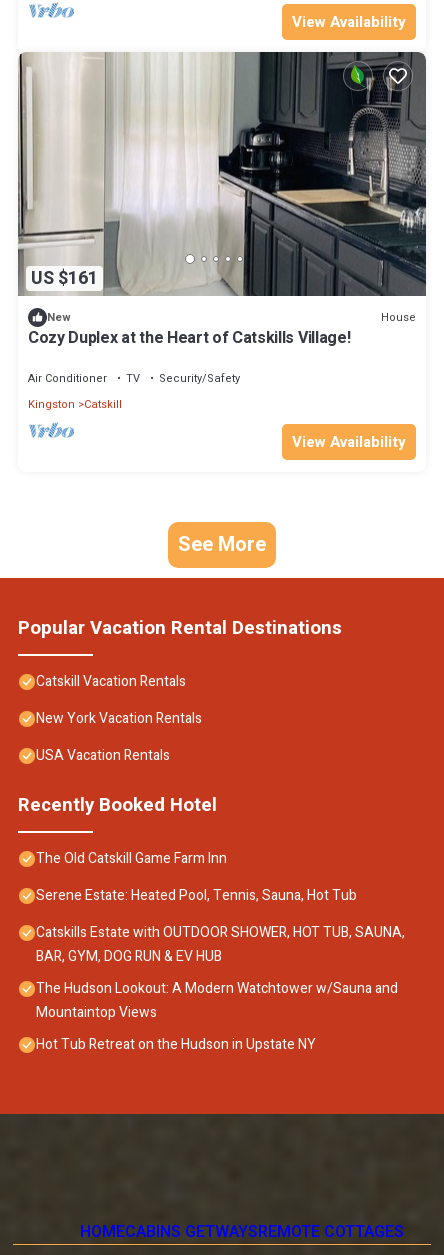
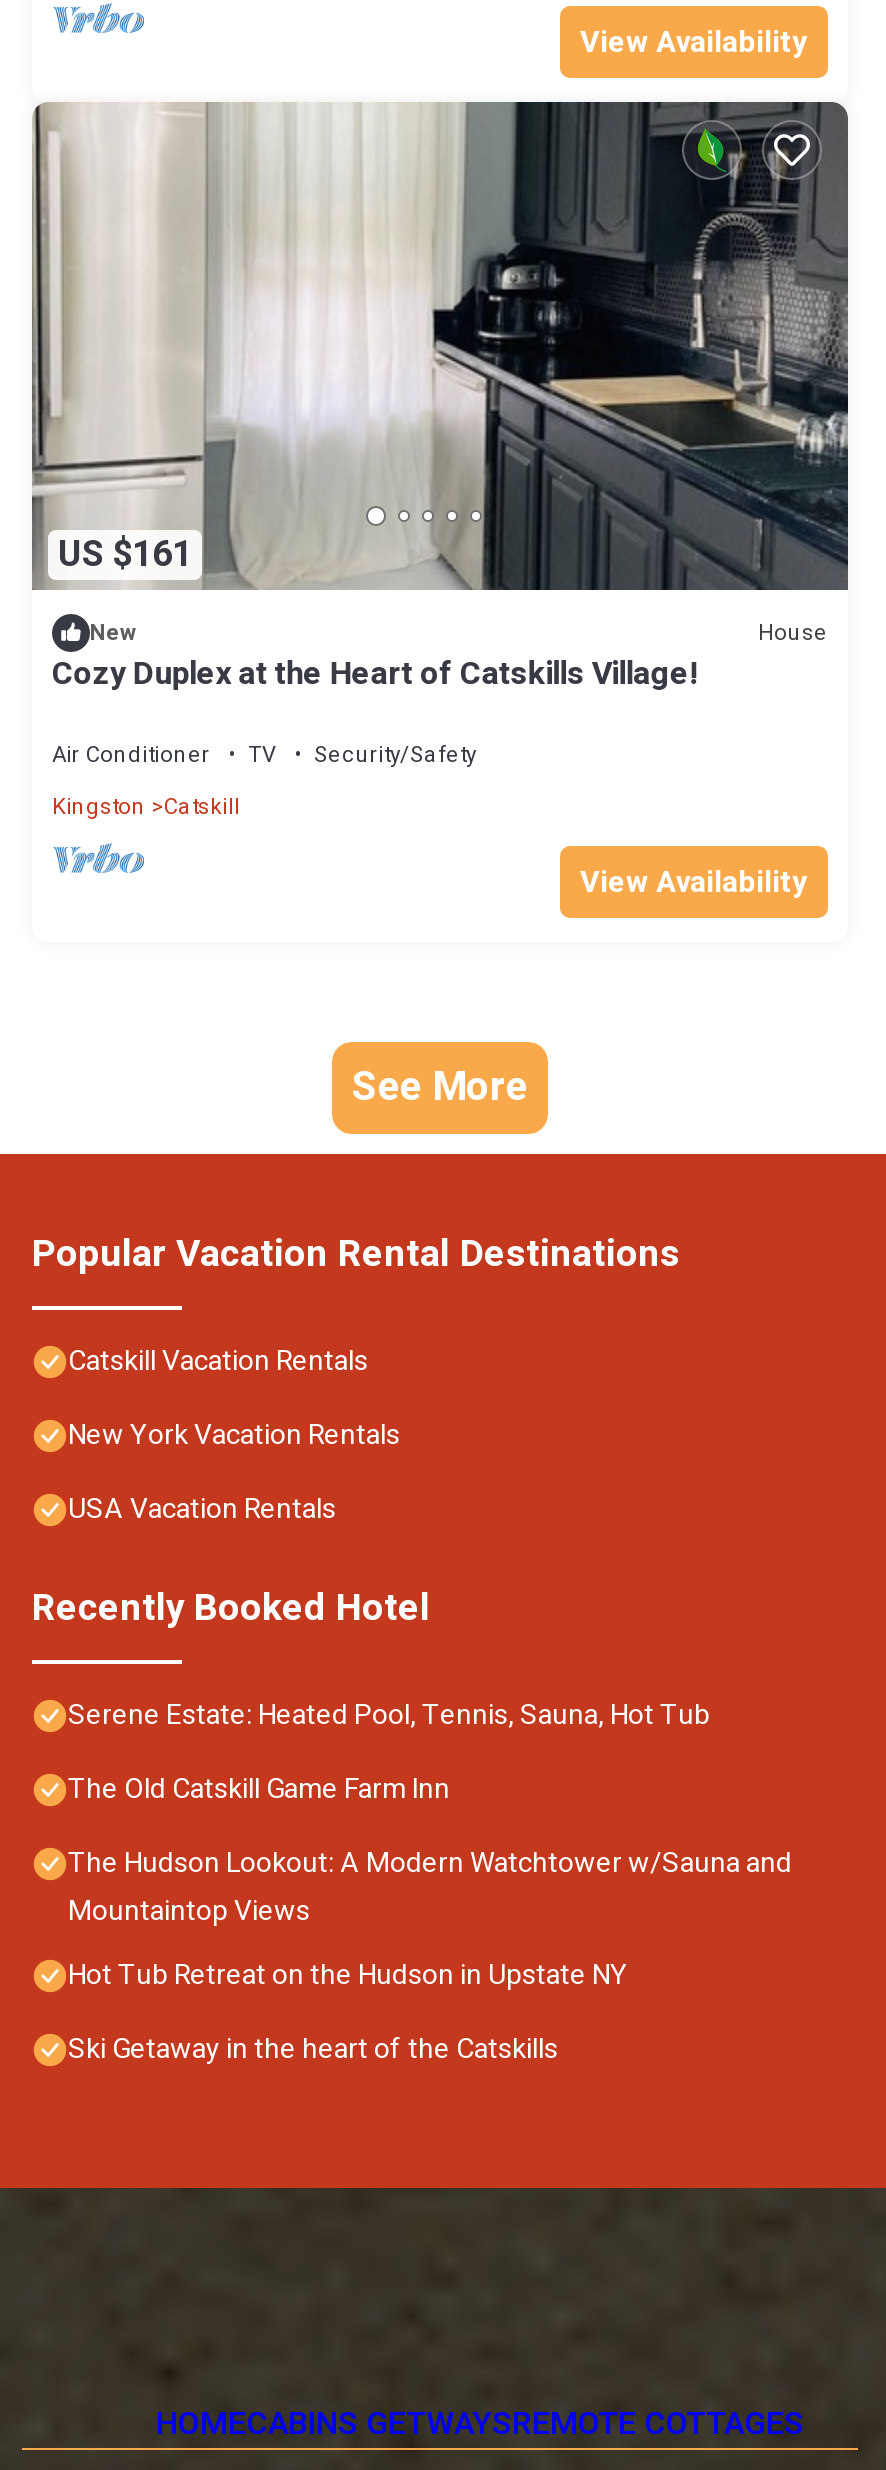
moved down: The Old Catskill Game Farm Inn

moved up: Serene Estate: Heated Pool, Tennis, Sauna, Hot Tub

- Catskills Estate with OUTDOOR SHOWER, HOT TUB, SAUNA,
- BAR, GYM, DOG RUN & EV HUB

moved up: The Hudson Lookout: A Modern Watchtower w/Sauna and | Mountaintop Views | Hot Tub Retreat on the Hudson in Upstate NY

+ Ski Getaway in the heart of the Catskills
